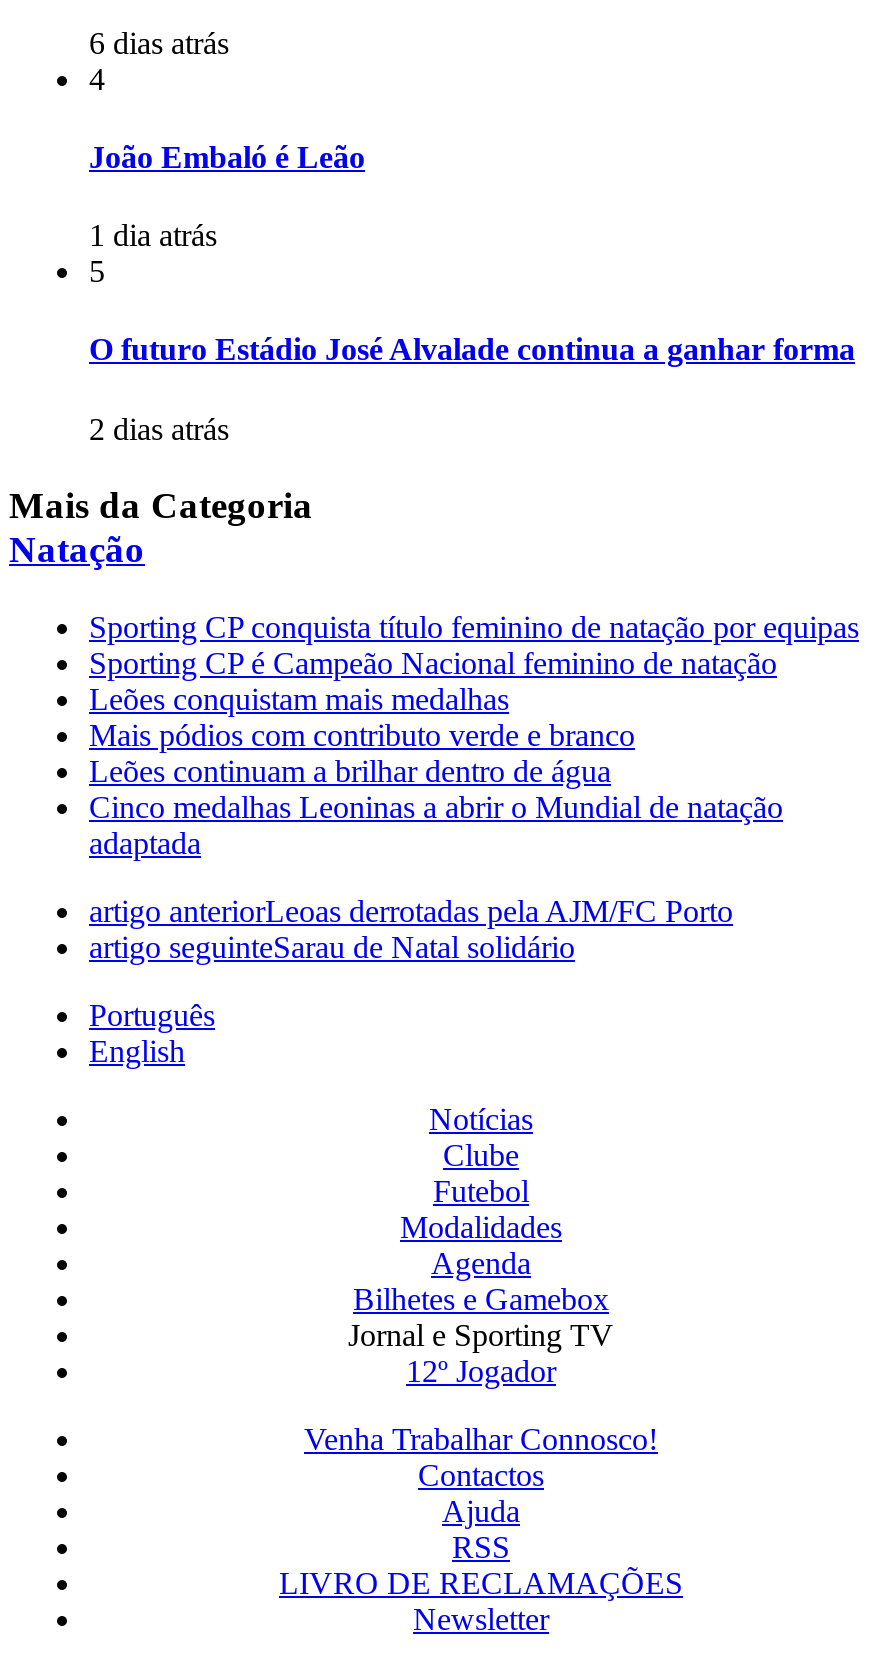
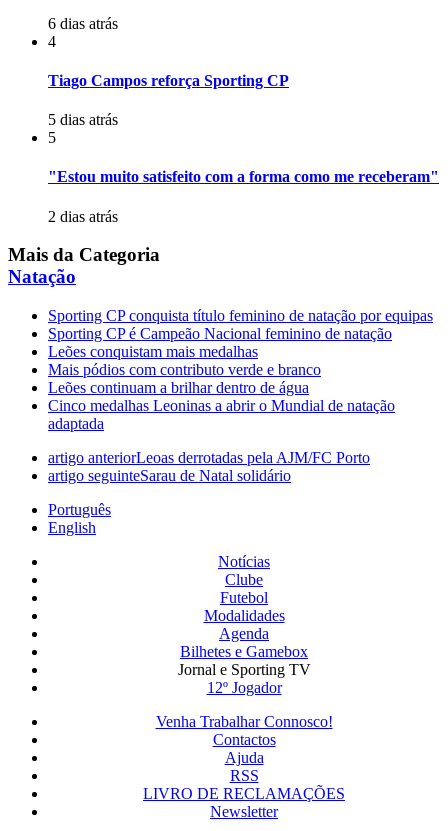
- João Embaló é Leão
+ Tiago Campos reforça Sporting CP

- 1 dia atrás
+ 5 dias atrás

- O futuro Estádio José Alvalade continua a ganhar forma
+ "Estou muito satisfeito com a forma como me receberam"
